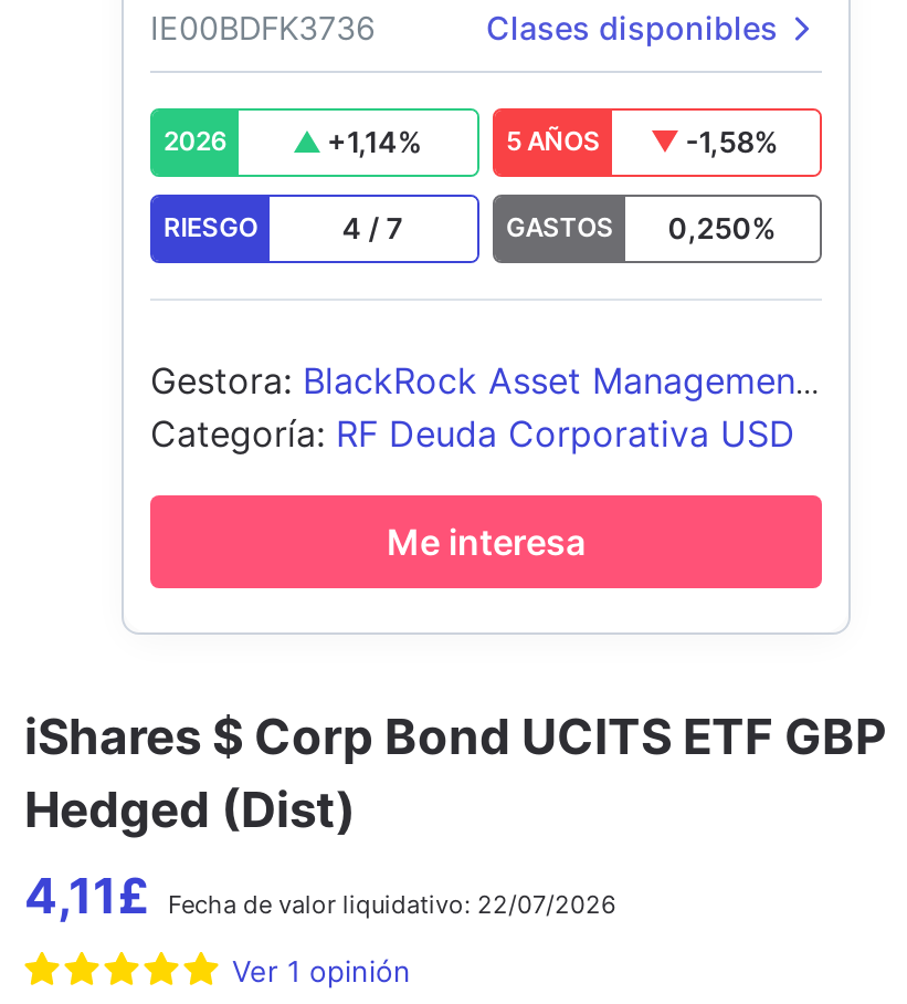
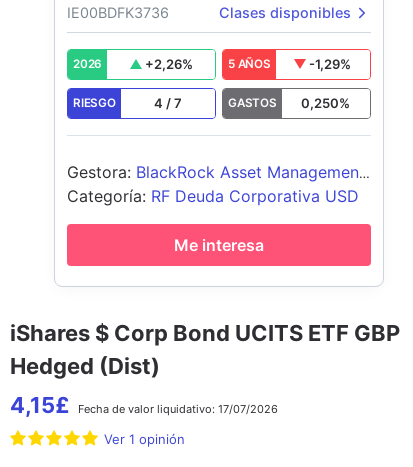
- +1,14%
+ +2,26%

- -1,58%
+ -1,29%

- 4,11£ Fecha devalor liquidativo: 22/07/2026
+ 4,15£ Fecha devalor liquidativo: 17/07/2026
